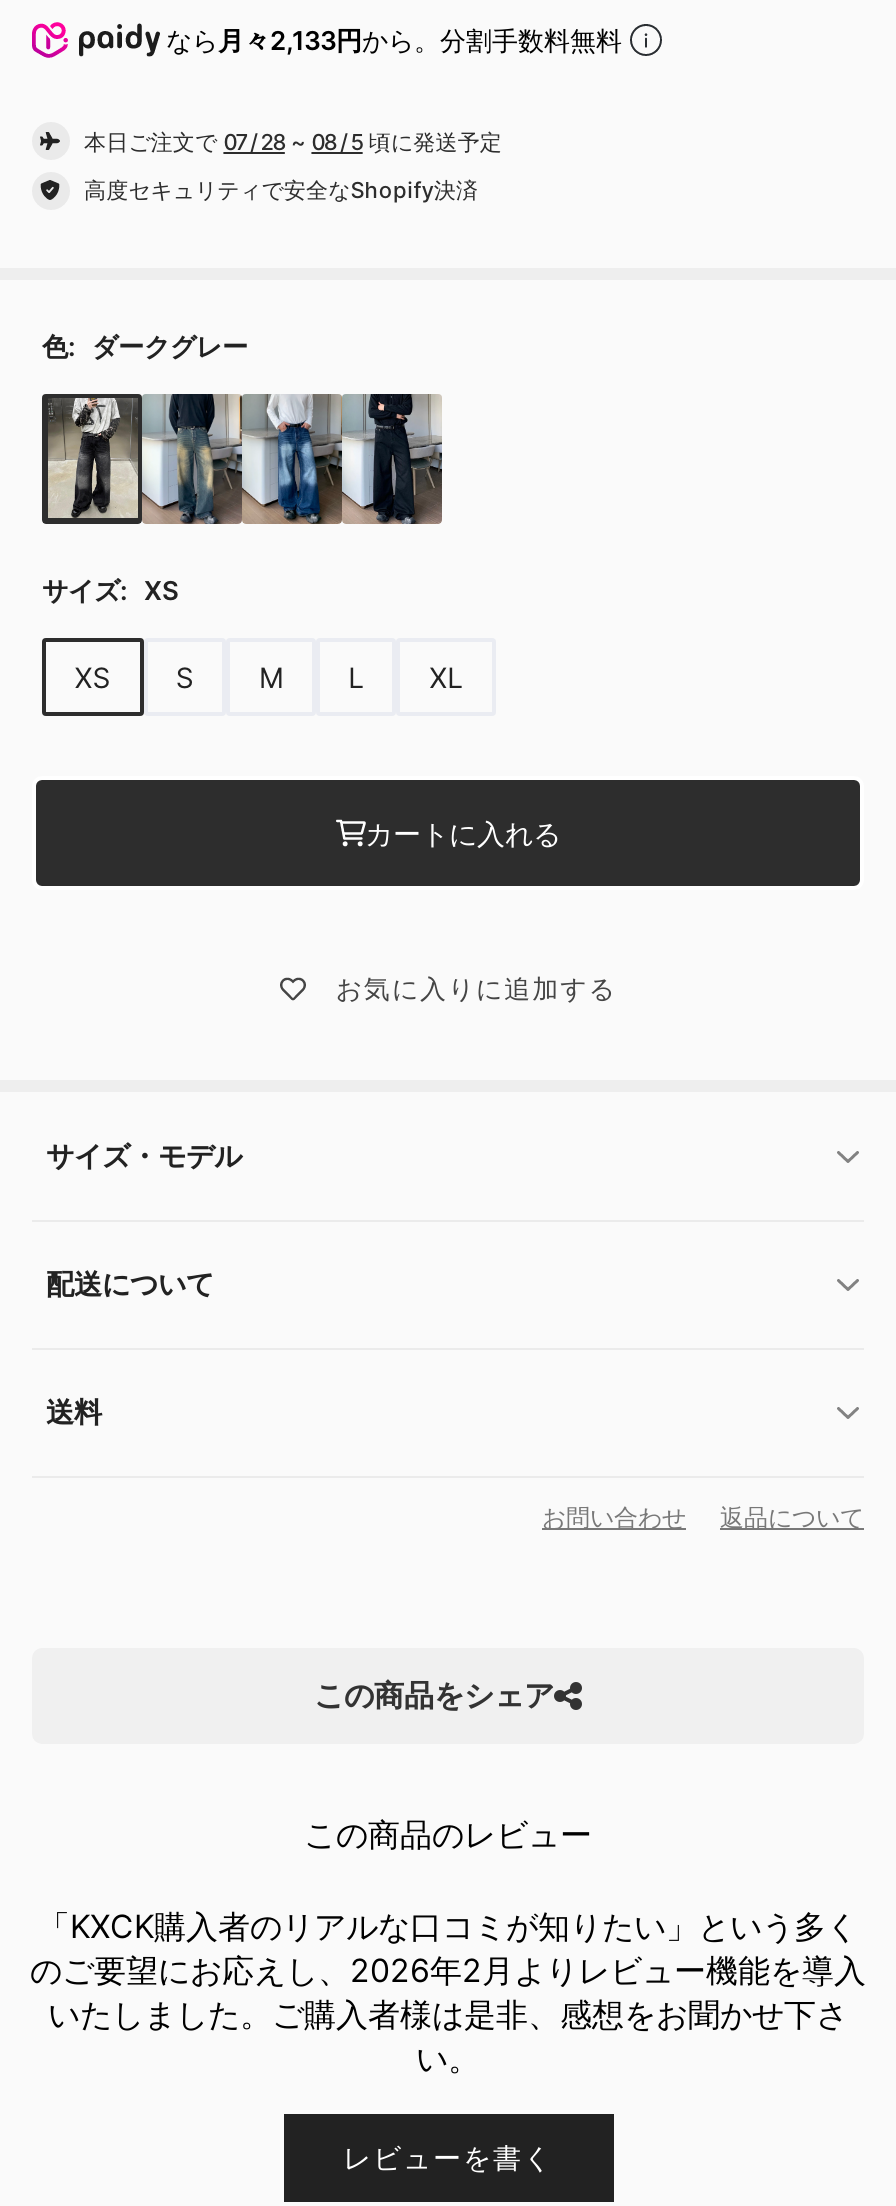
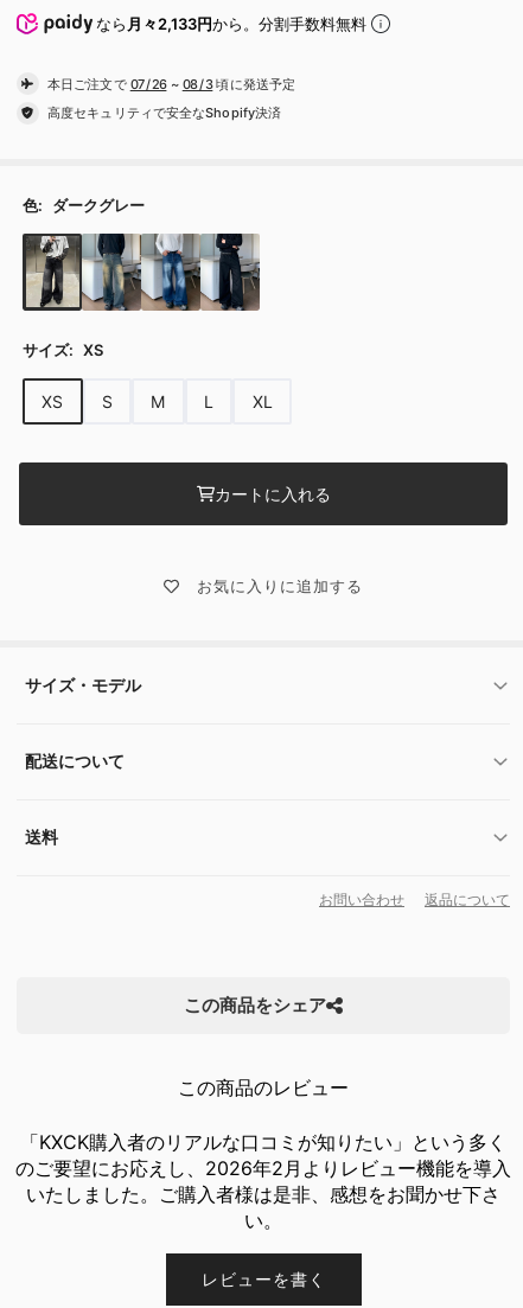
- 本日ご注文で07 / 28 ~ 08 / 5頃に発送予定
+ 本日ご注文で07 / 26 ~ 08 / 3頃に発送予定
